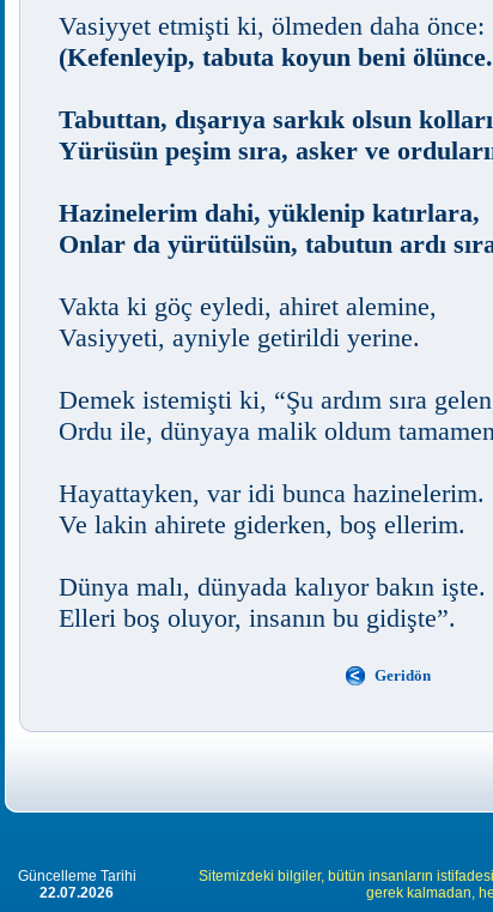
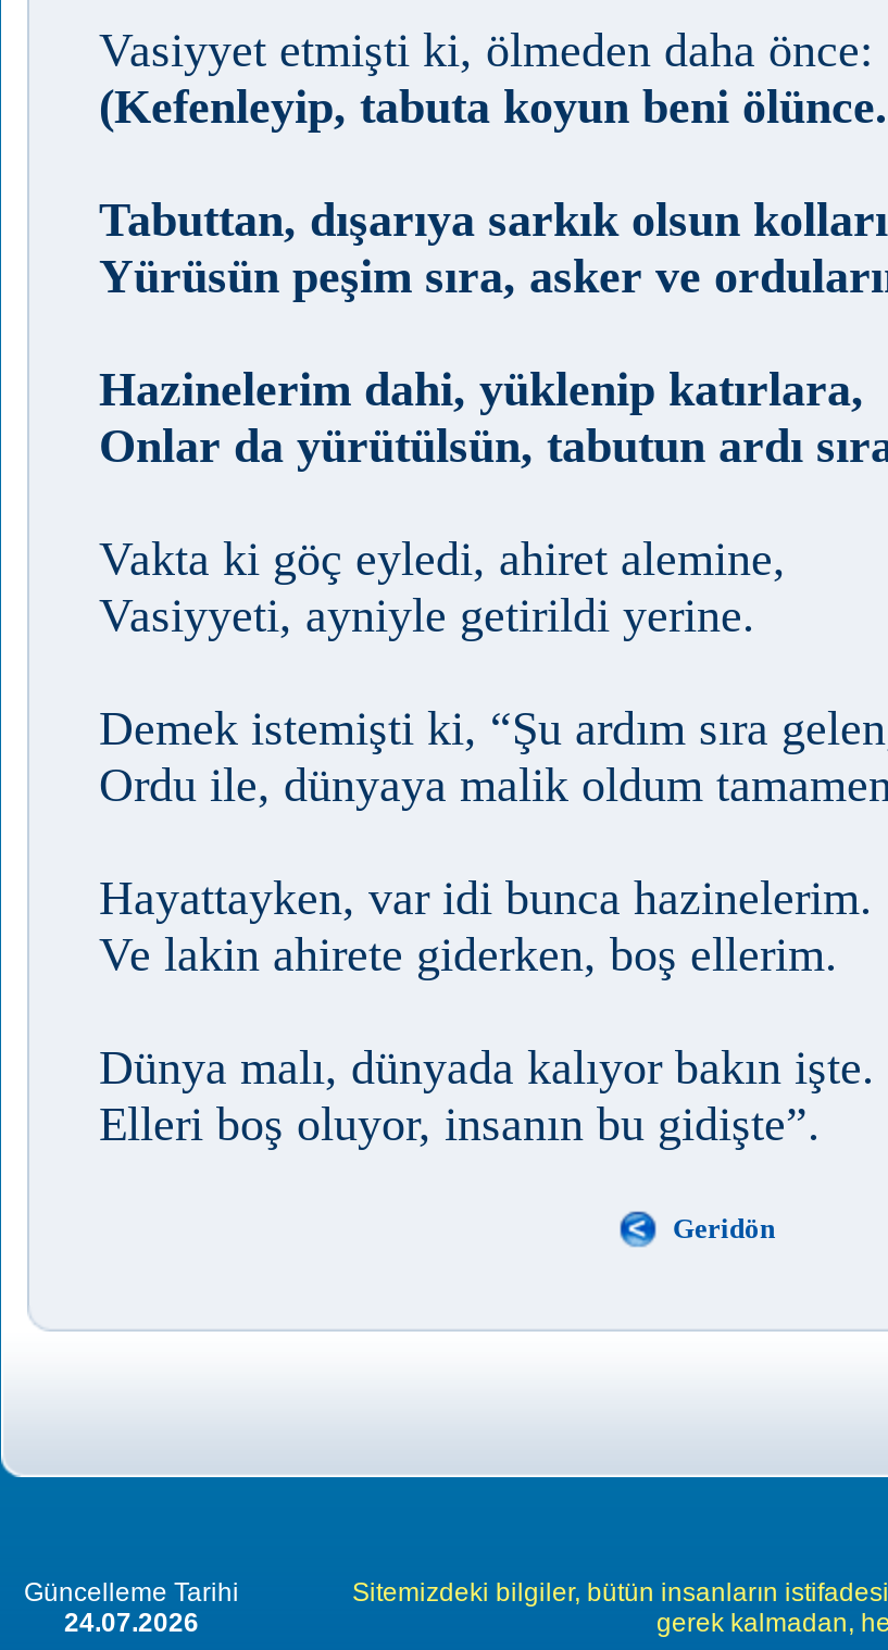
- 22.07.2026
+ 24.07.2026
